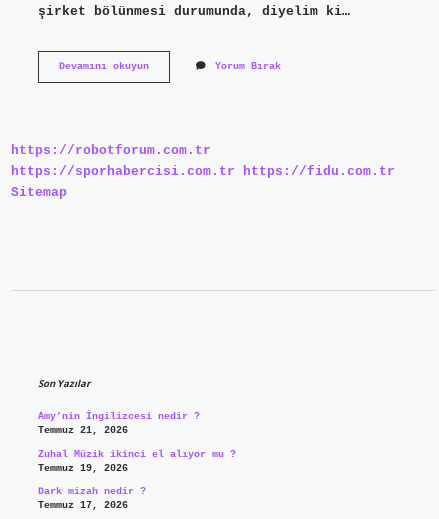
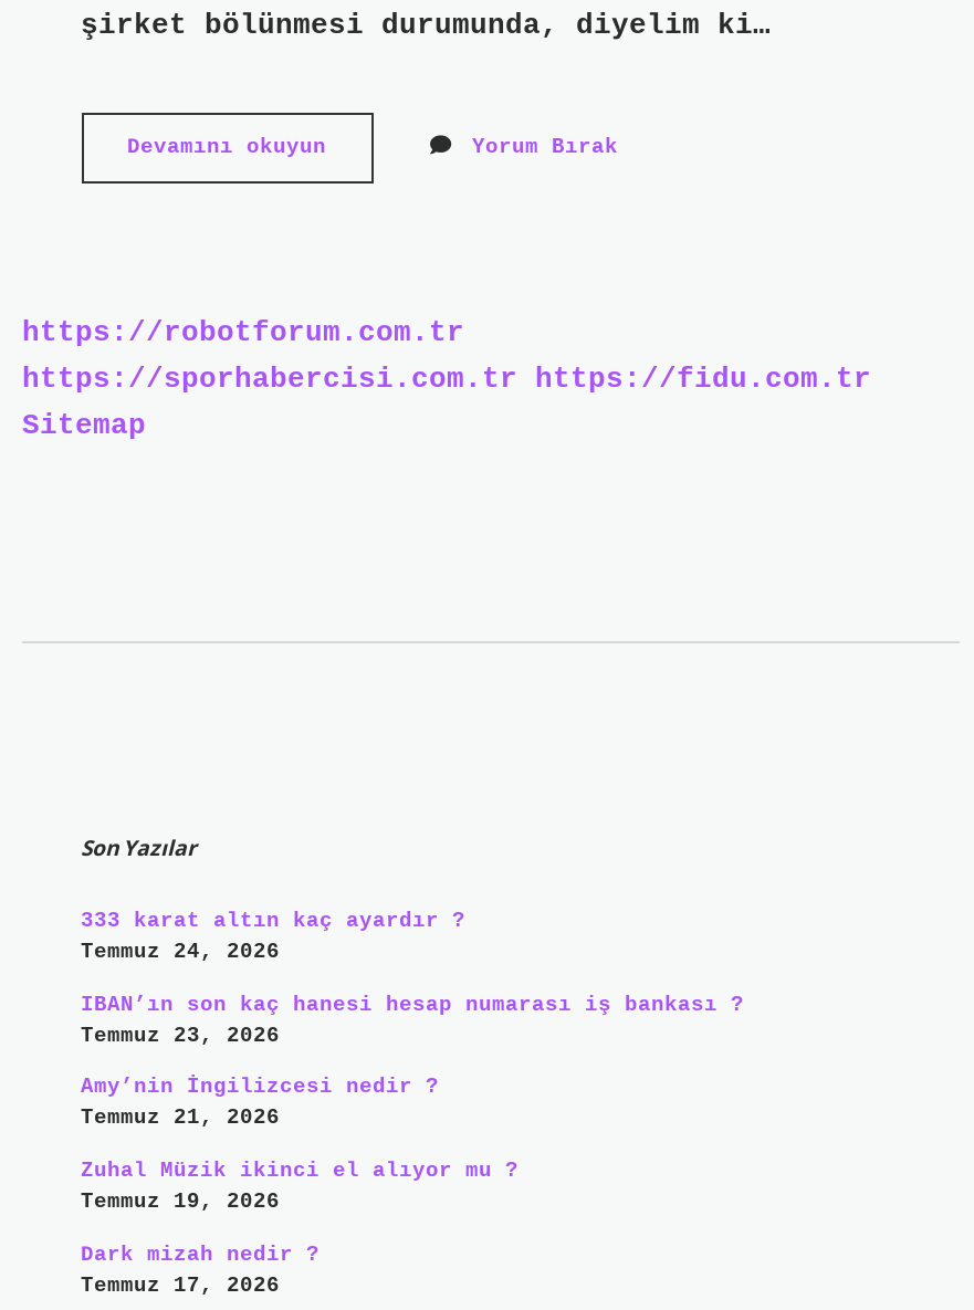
+ 333 karat altın kaç ayardır ?
+ Temmuz 24, 2026
+ IBAN’ın son kaç hanesi hesap numarası iş bankası ?
+ Temmuz 23, 2026
